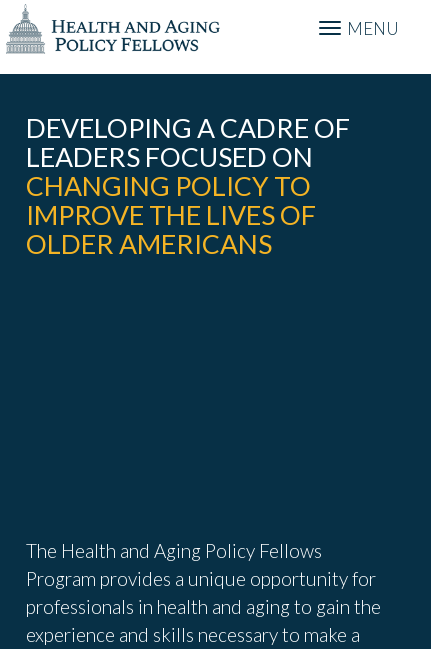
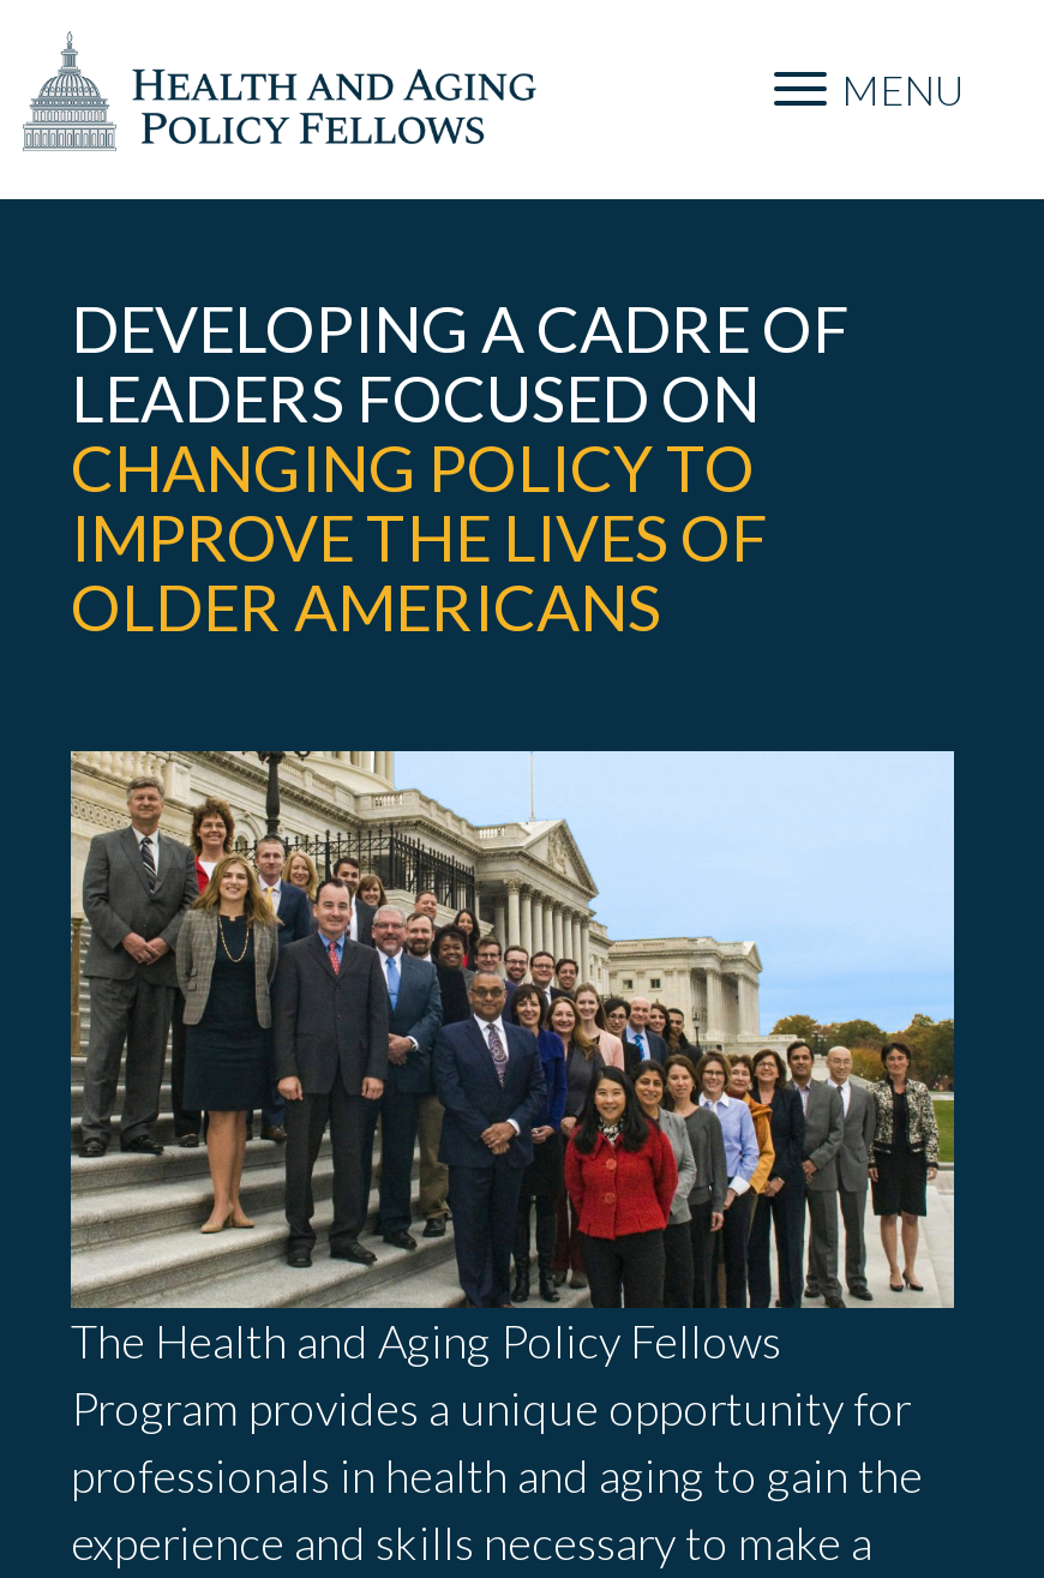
+ [image]
